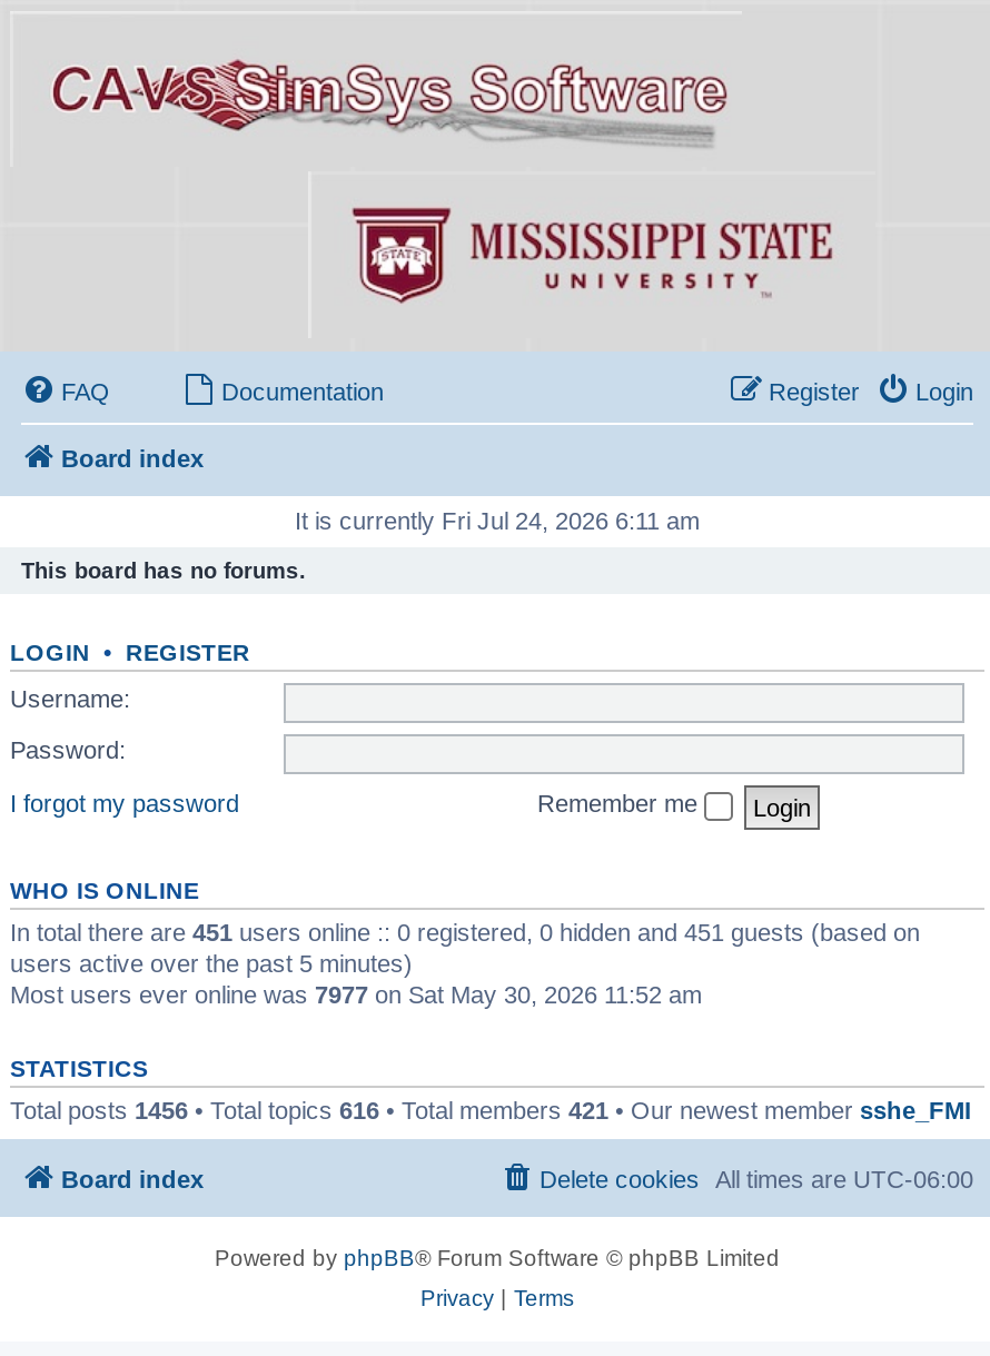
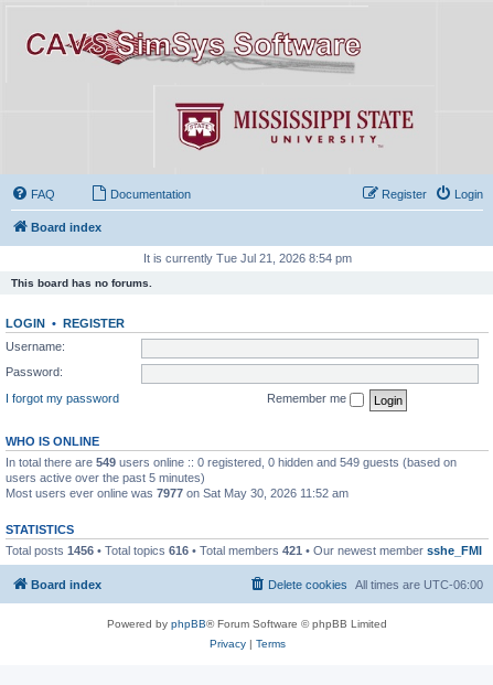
- It is currently Fri Jul 24, 2026 6:11 am
+ It is currently Tue Jul 21, 2026 8:54 pm

- In total there are 451 users online :: 0 registered, 0 hidden and 451 guests (based on
+ In total there are 549 users online :: 0 registered, 0 hidden and 549 guests (based on
